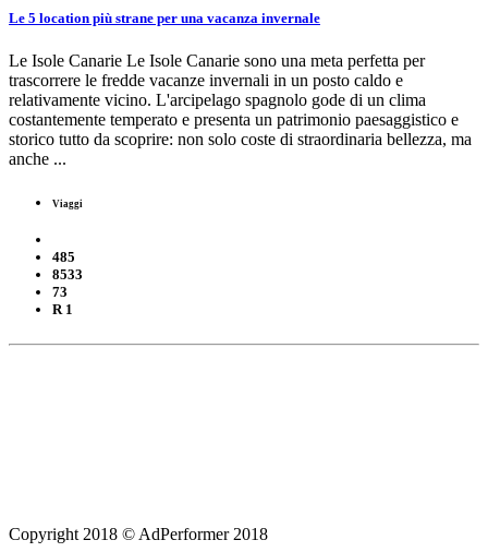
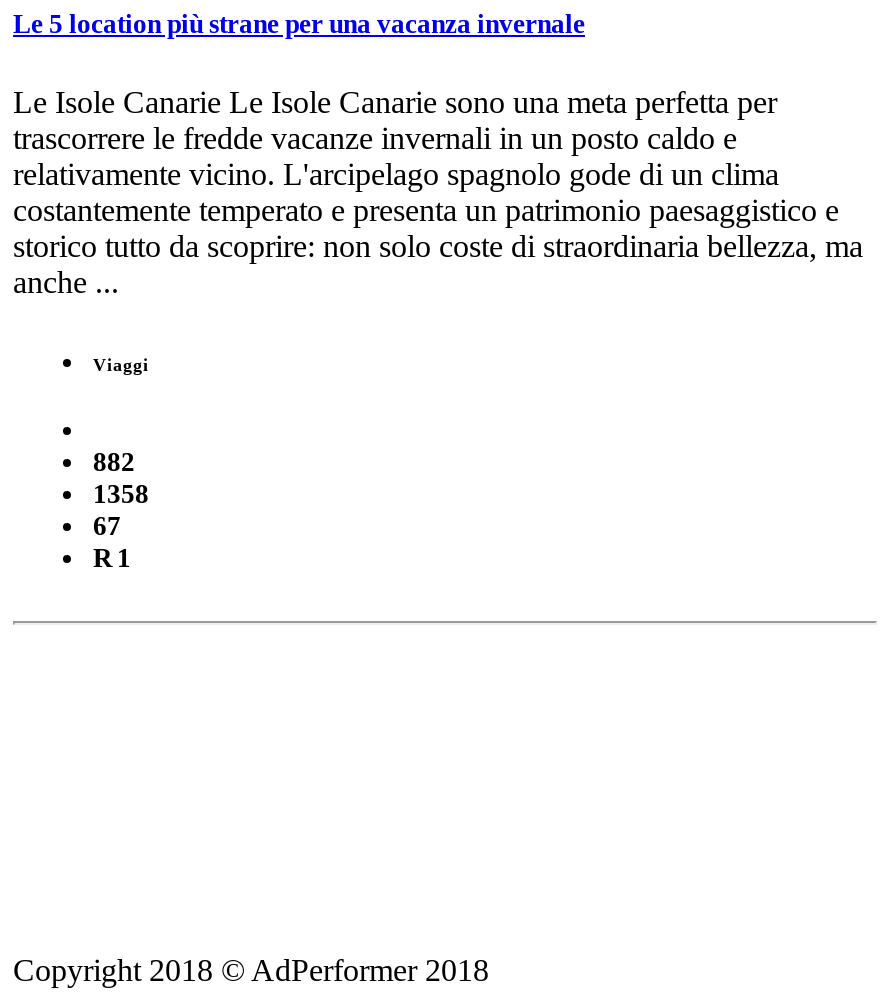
- 485
+ 882

- 8533
+ 1358

- 73
+ 67
